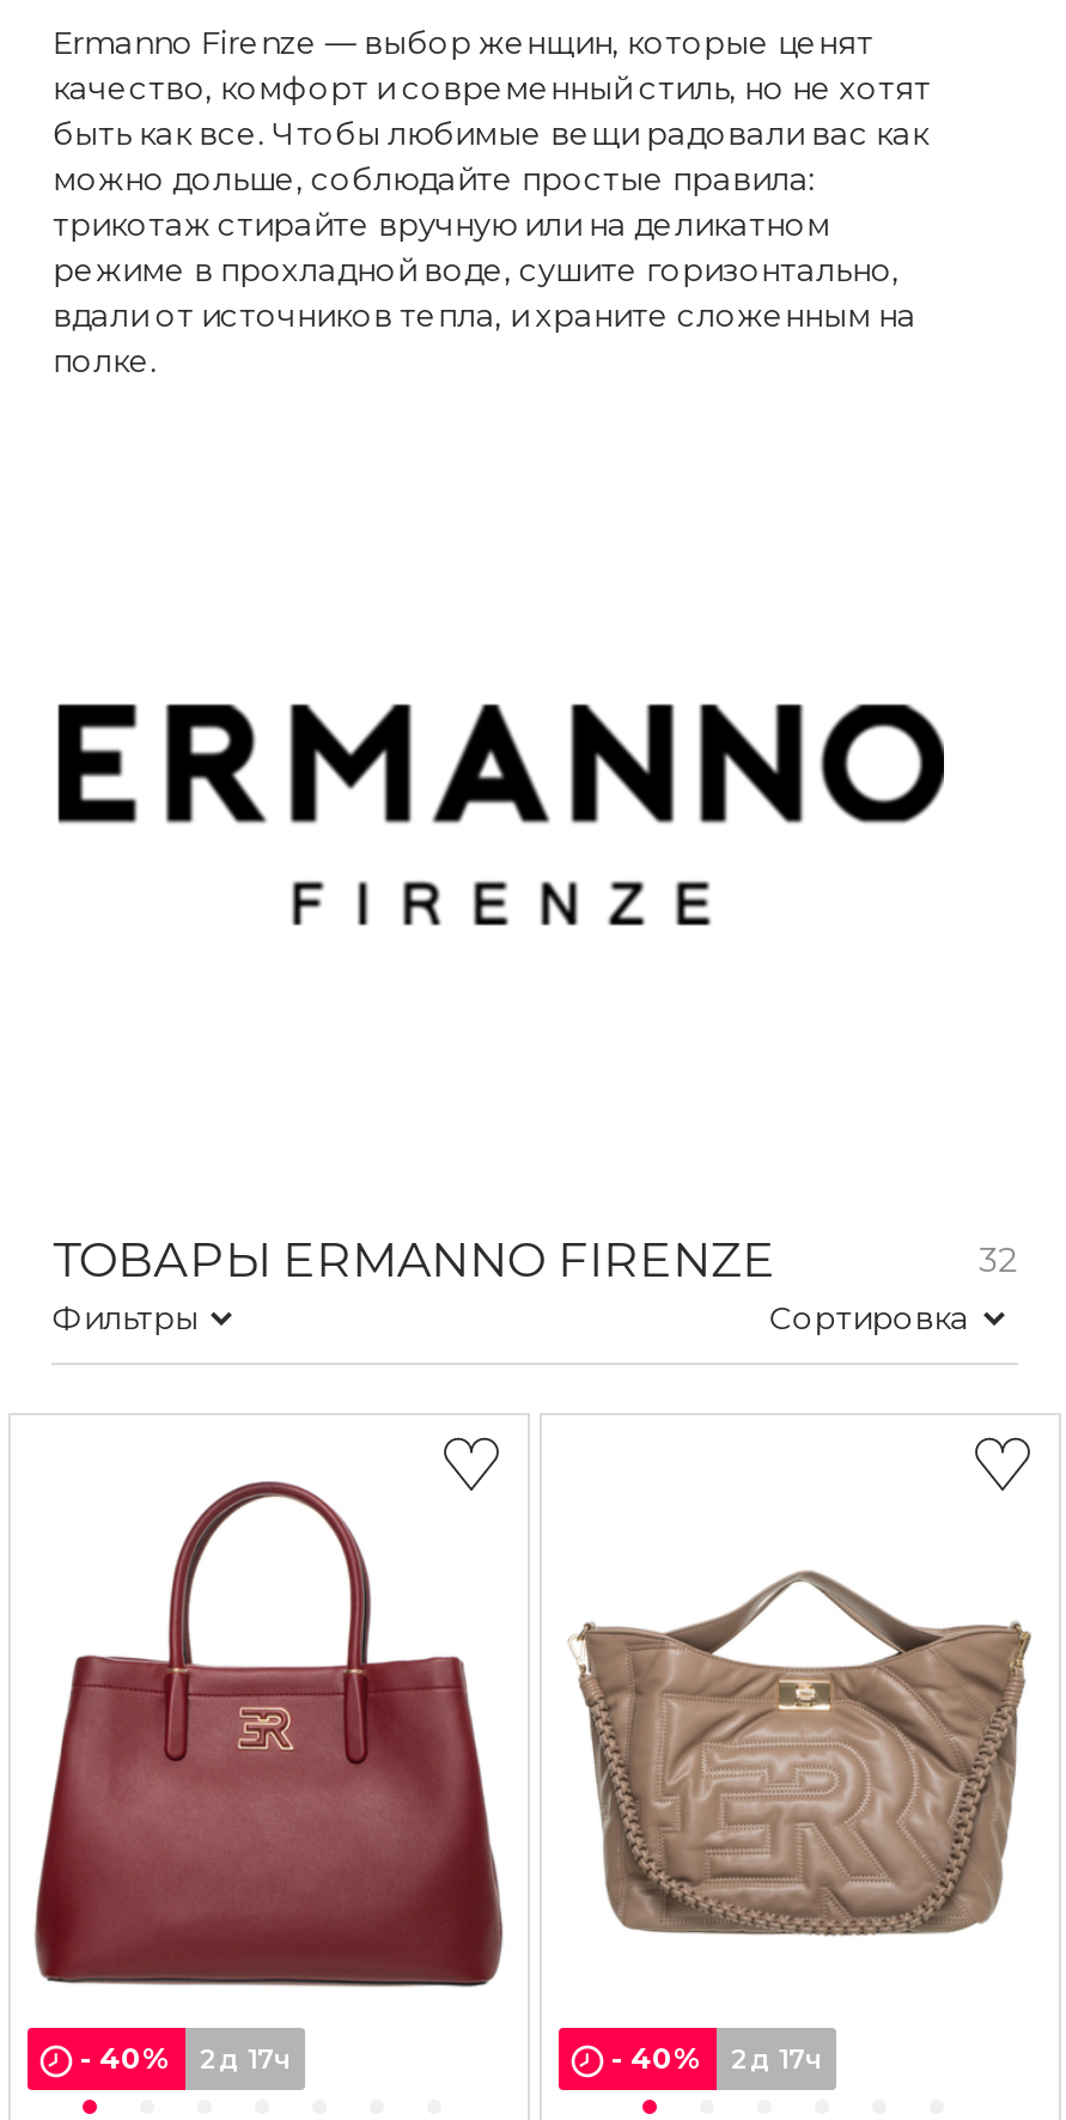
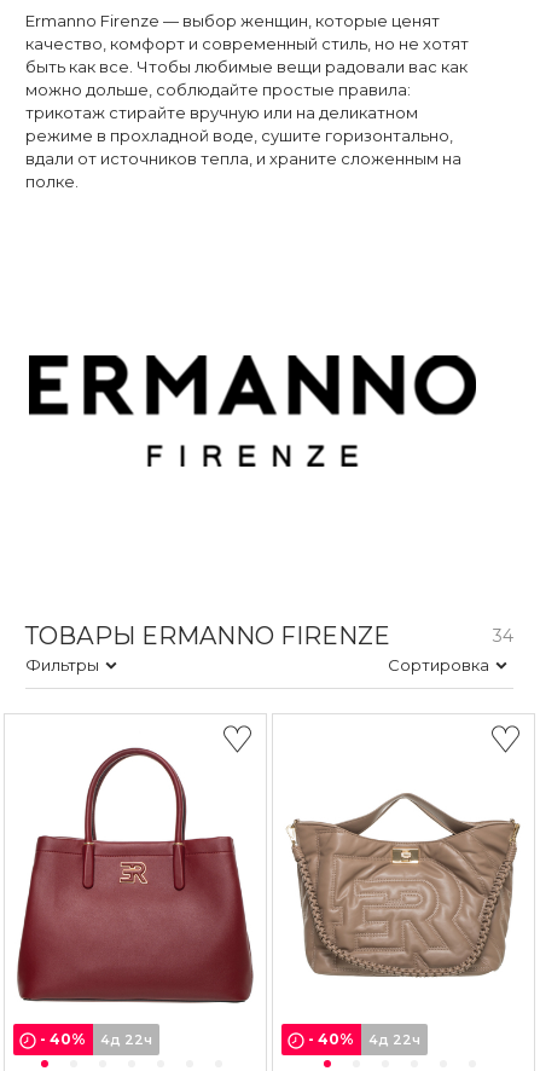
- 32
+ 34

- - 40% 2д 17ч
+ - 40% 4д 22ч

- - 40% 2д 17ч
+ - 40% 4д 22ч
